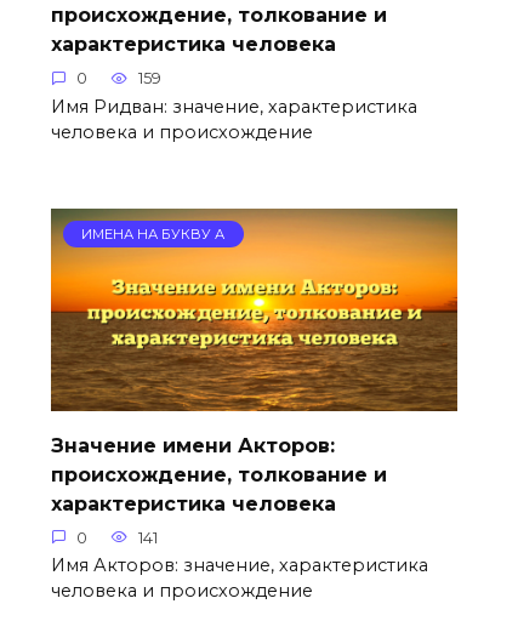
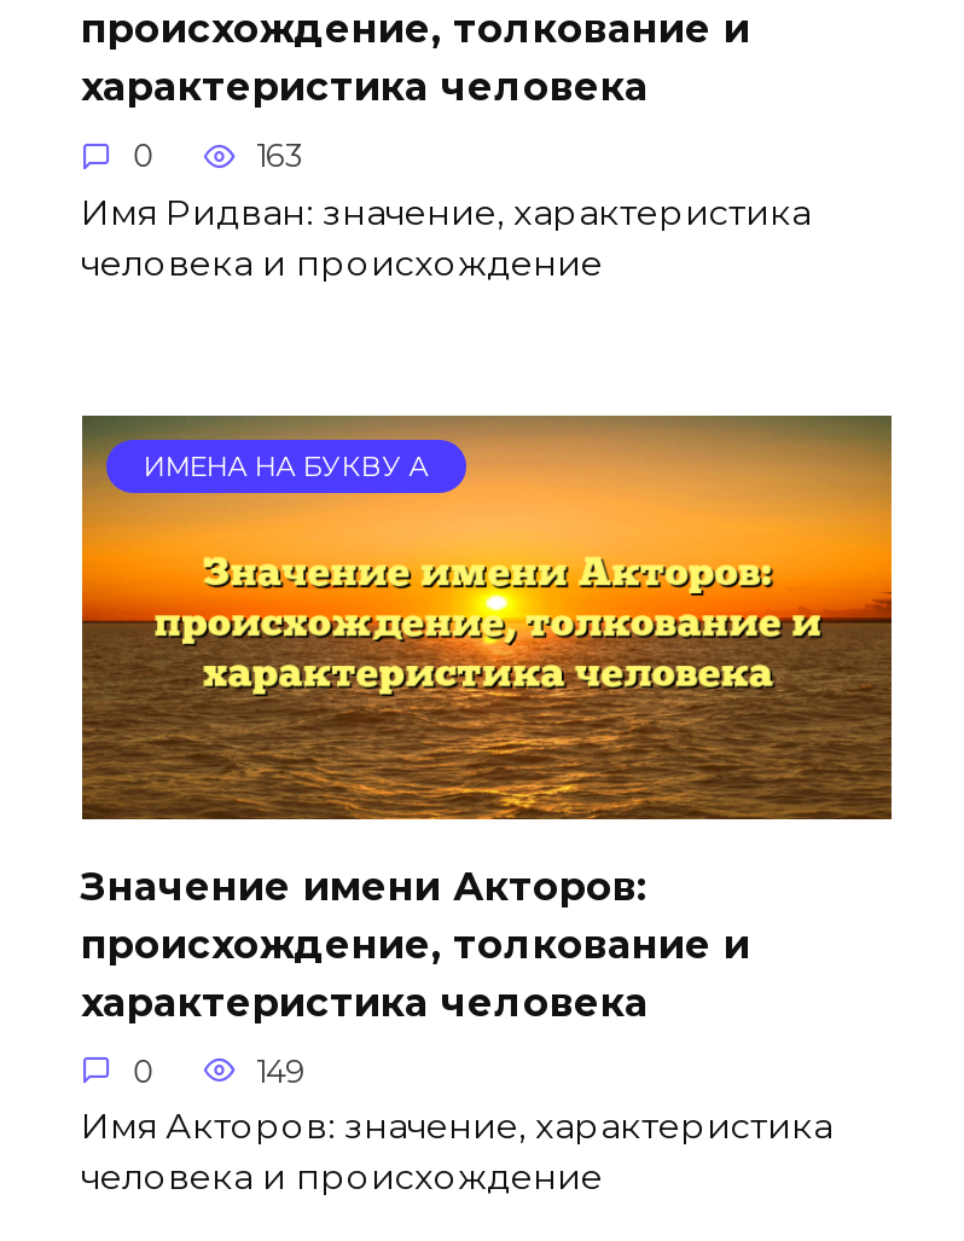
- 159
+ 163

- 141
+ 149
